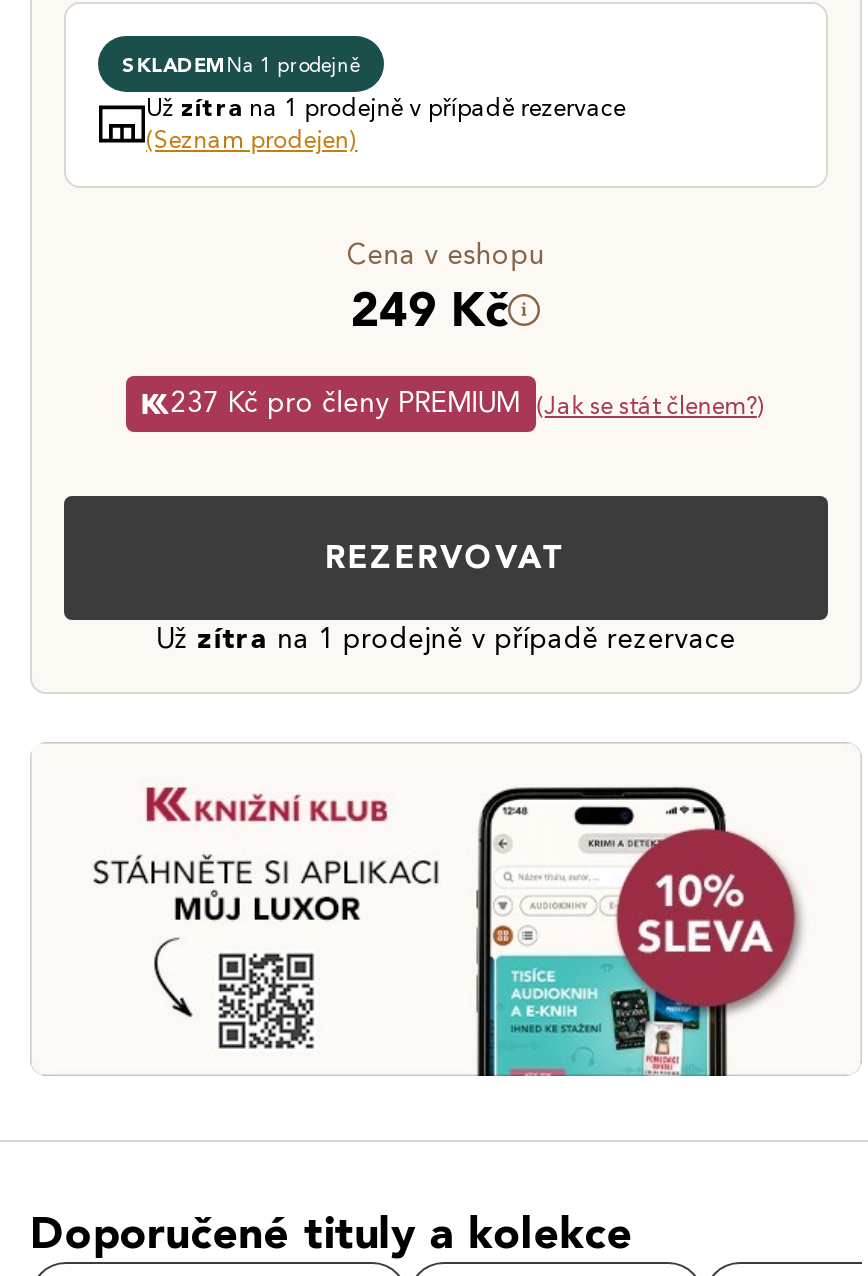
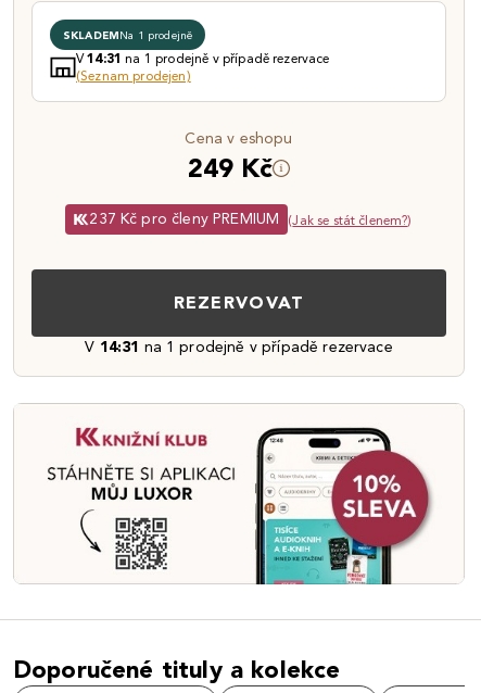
- Užzítrana 1 prodejně v případě rezervace
+ V14:31na 1 prodejně v případě rezervace

- Už zítra na 1 prodejně v případě rezervace
+ V 14:31 na 1 prodejně v případě rezervace
